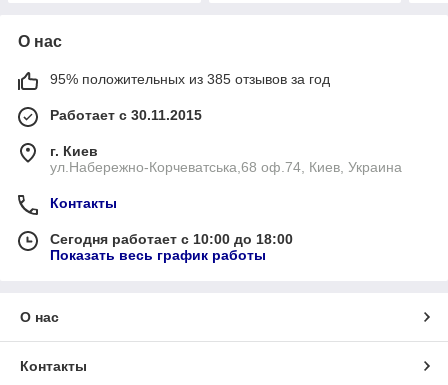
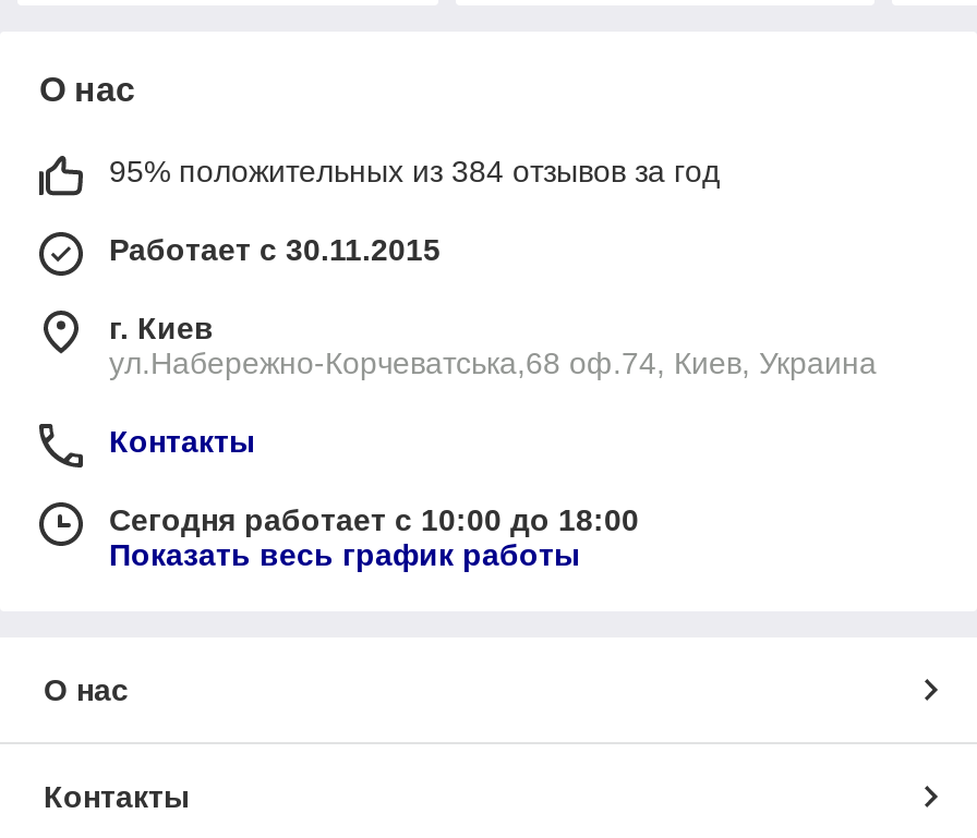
- 95% положительных из 385 отзывов за год
+ 95% положительных из 384 отзывов за год
